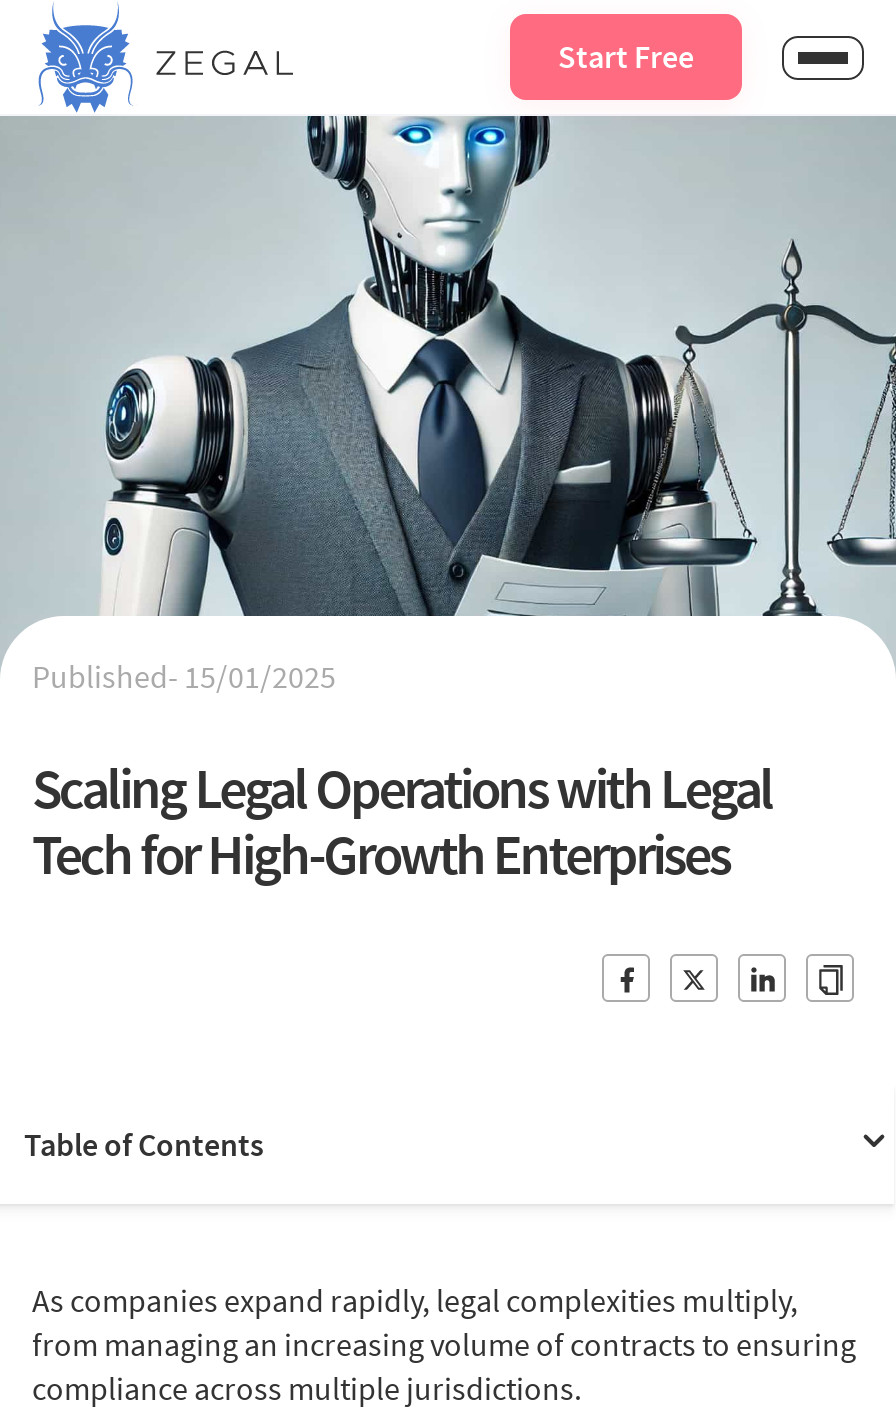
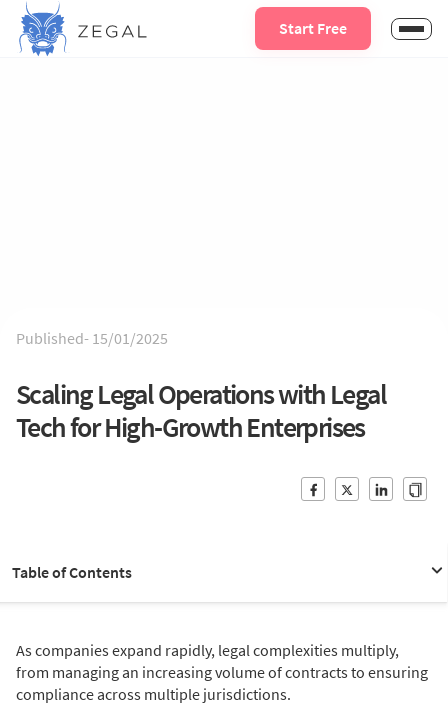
- [image]
